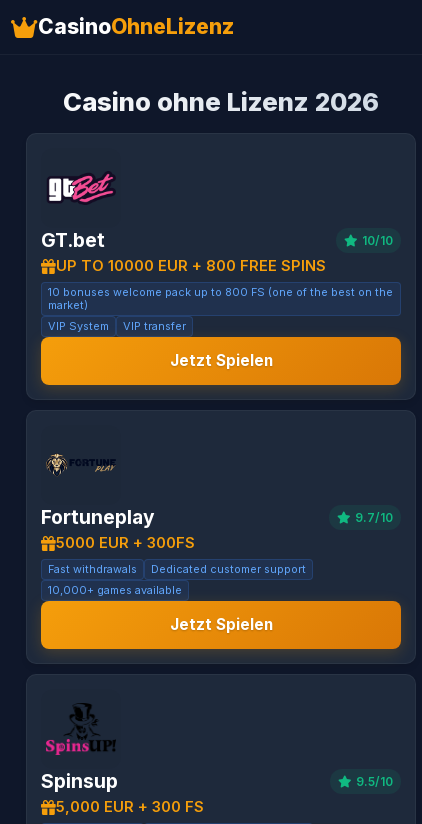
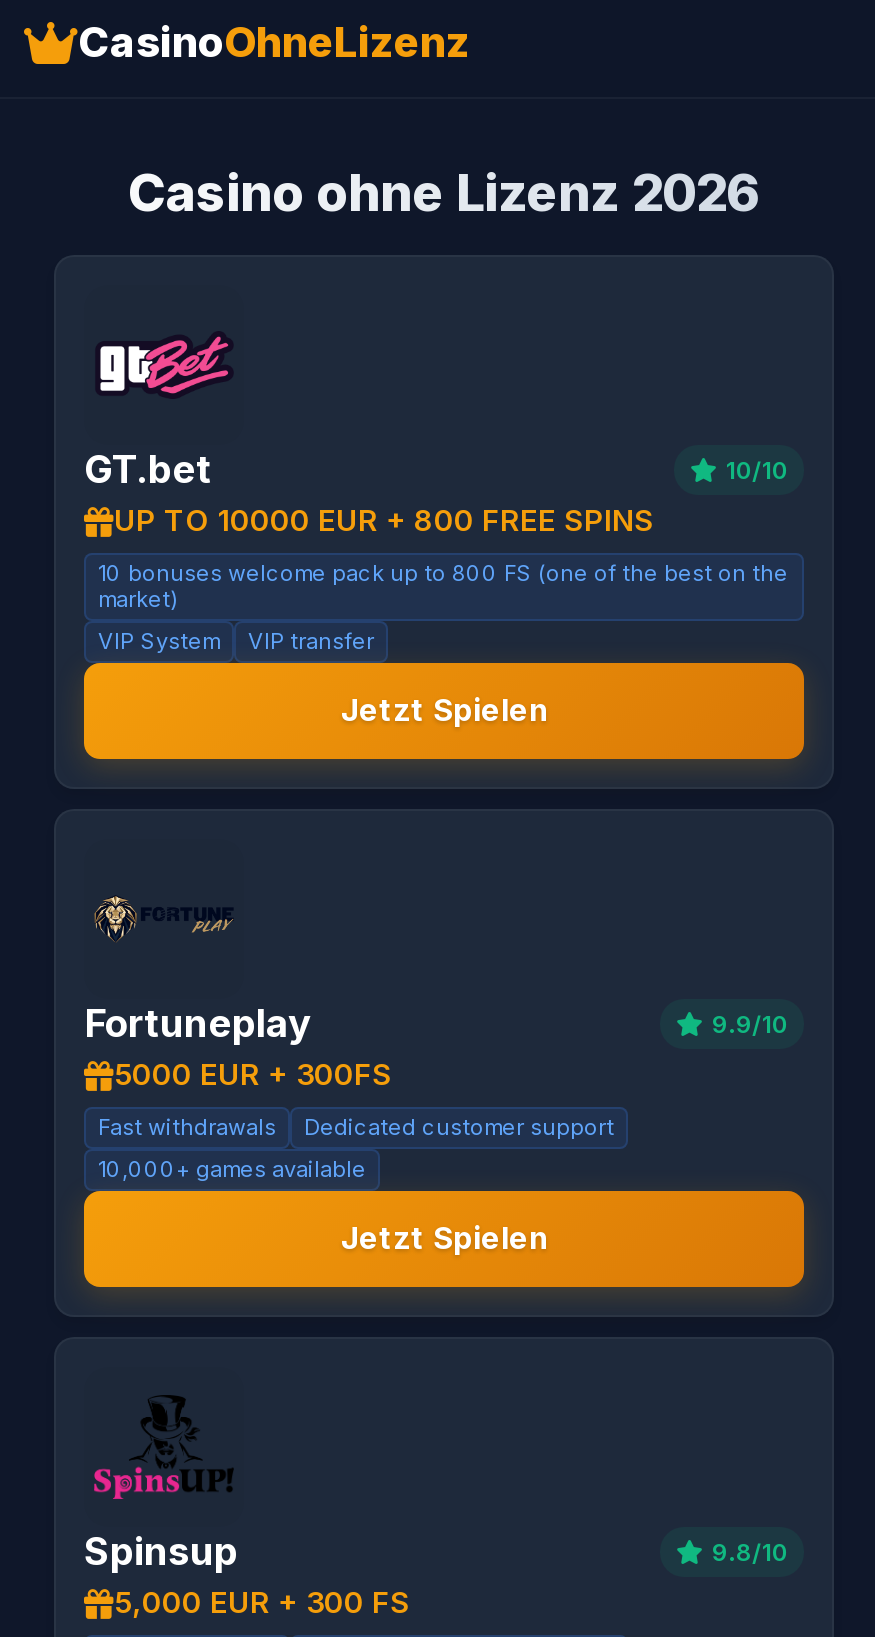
- 9.7/10
+ 9.9/10

- 9.5/10
+ 9.8/10
